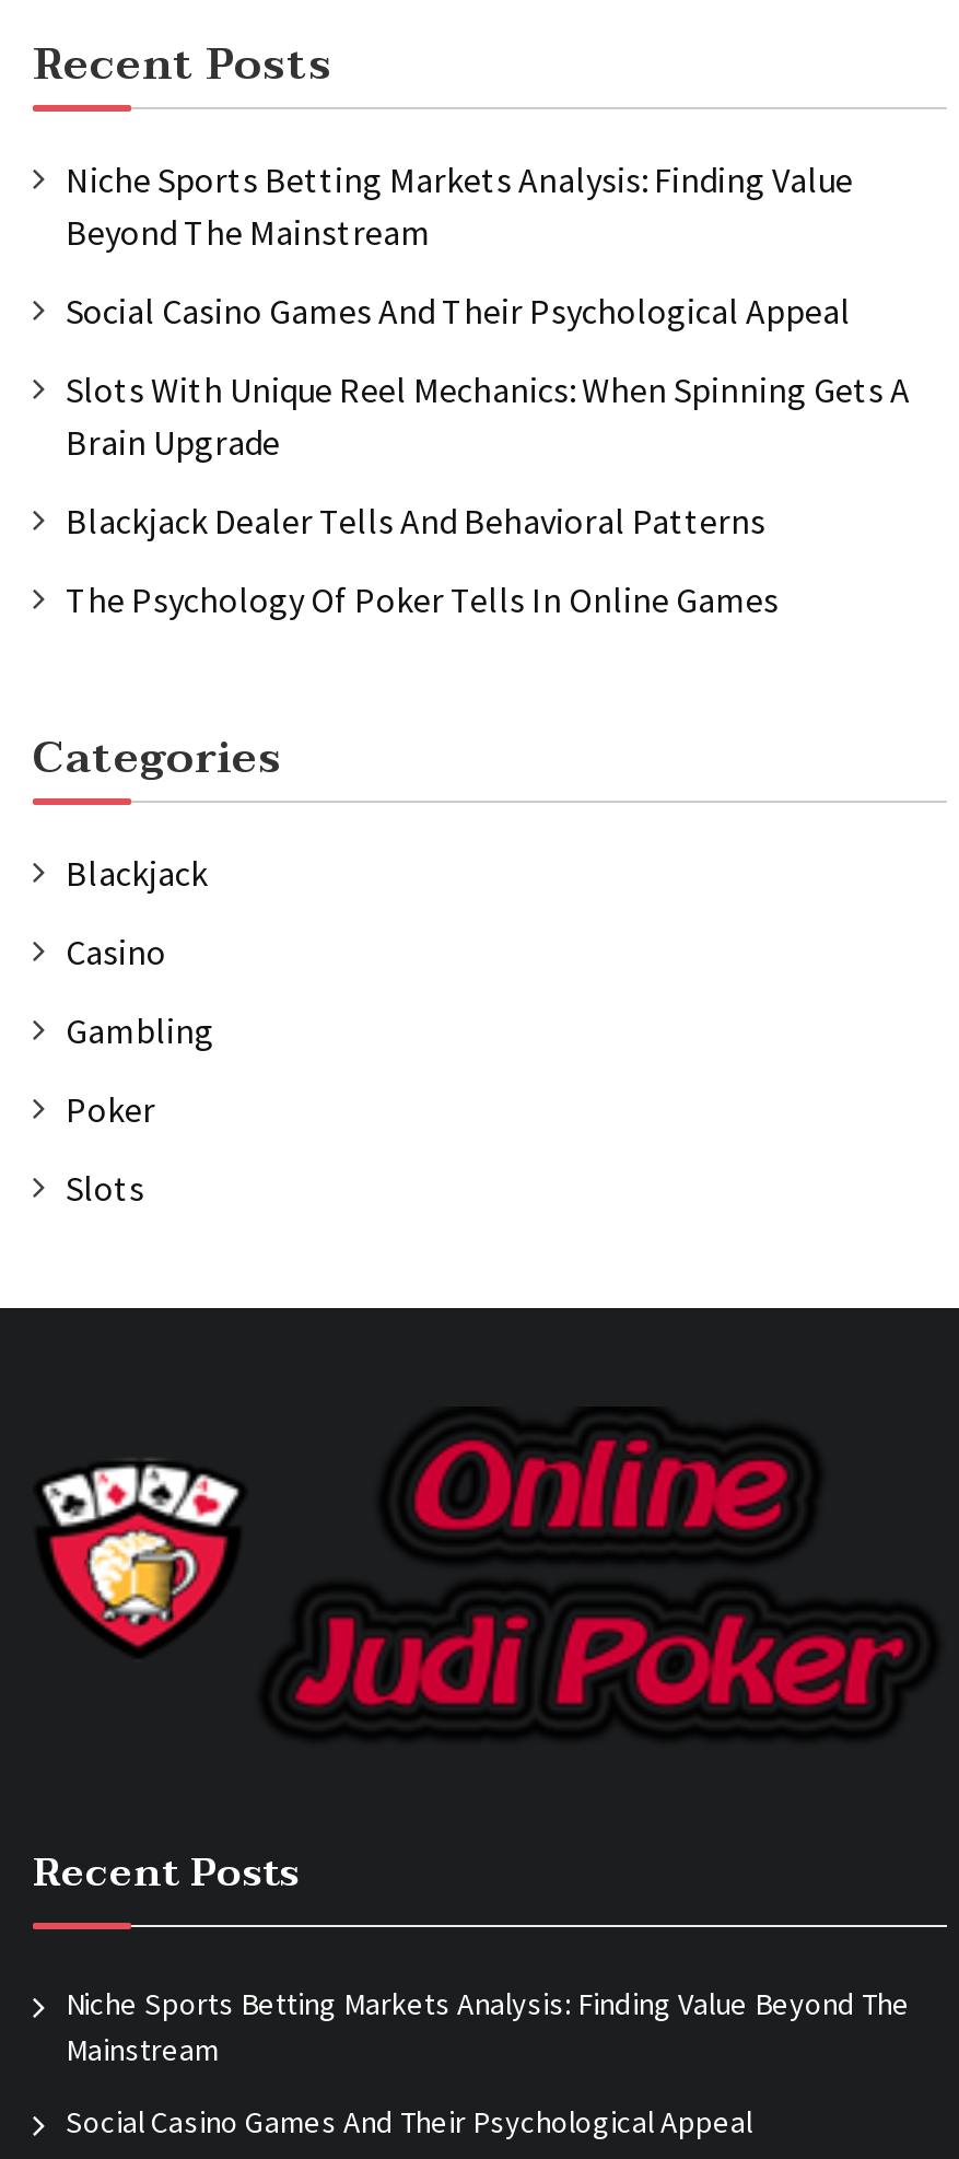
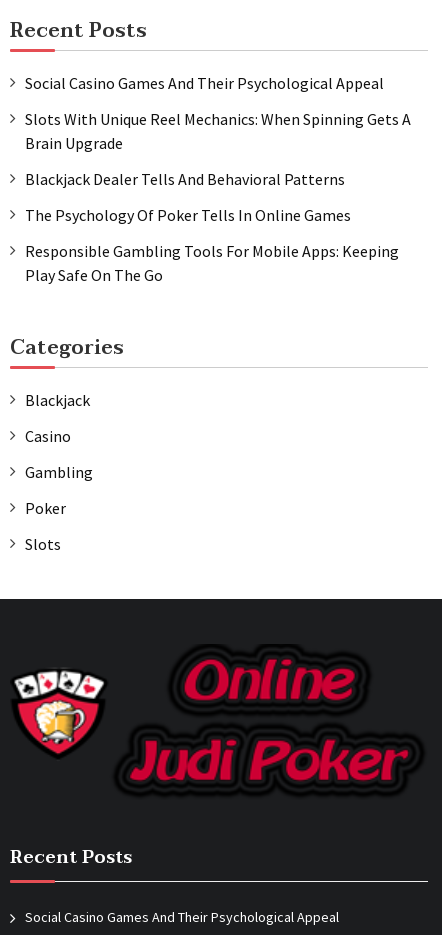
- Niche Sports Betting Markets Analysis: Finding Value
- Beyond The Mainstream

+ Responsible Gambling Tools For Mobile Apps: Keeping
+ Play Safe On The Go

- Niche Sports Betting Markets Analysis: Finding Value Beyond The
- Mainstream
